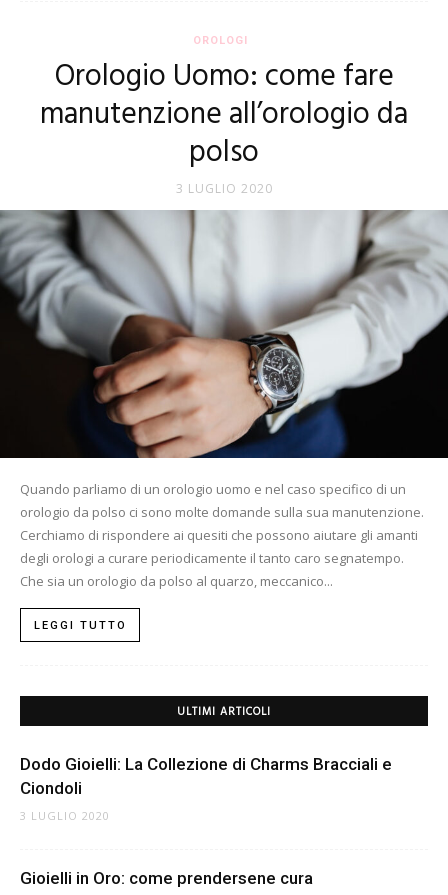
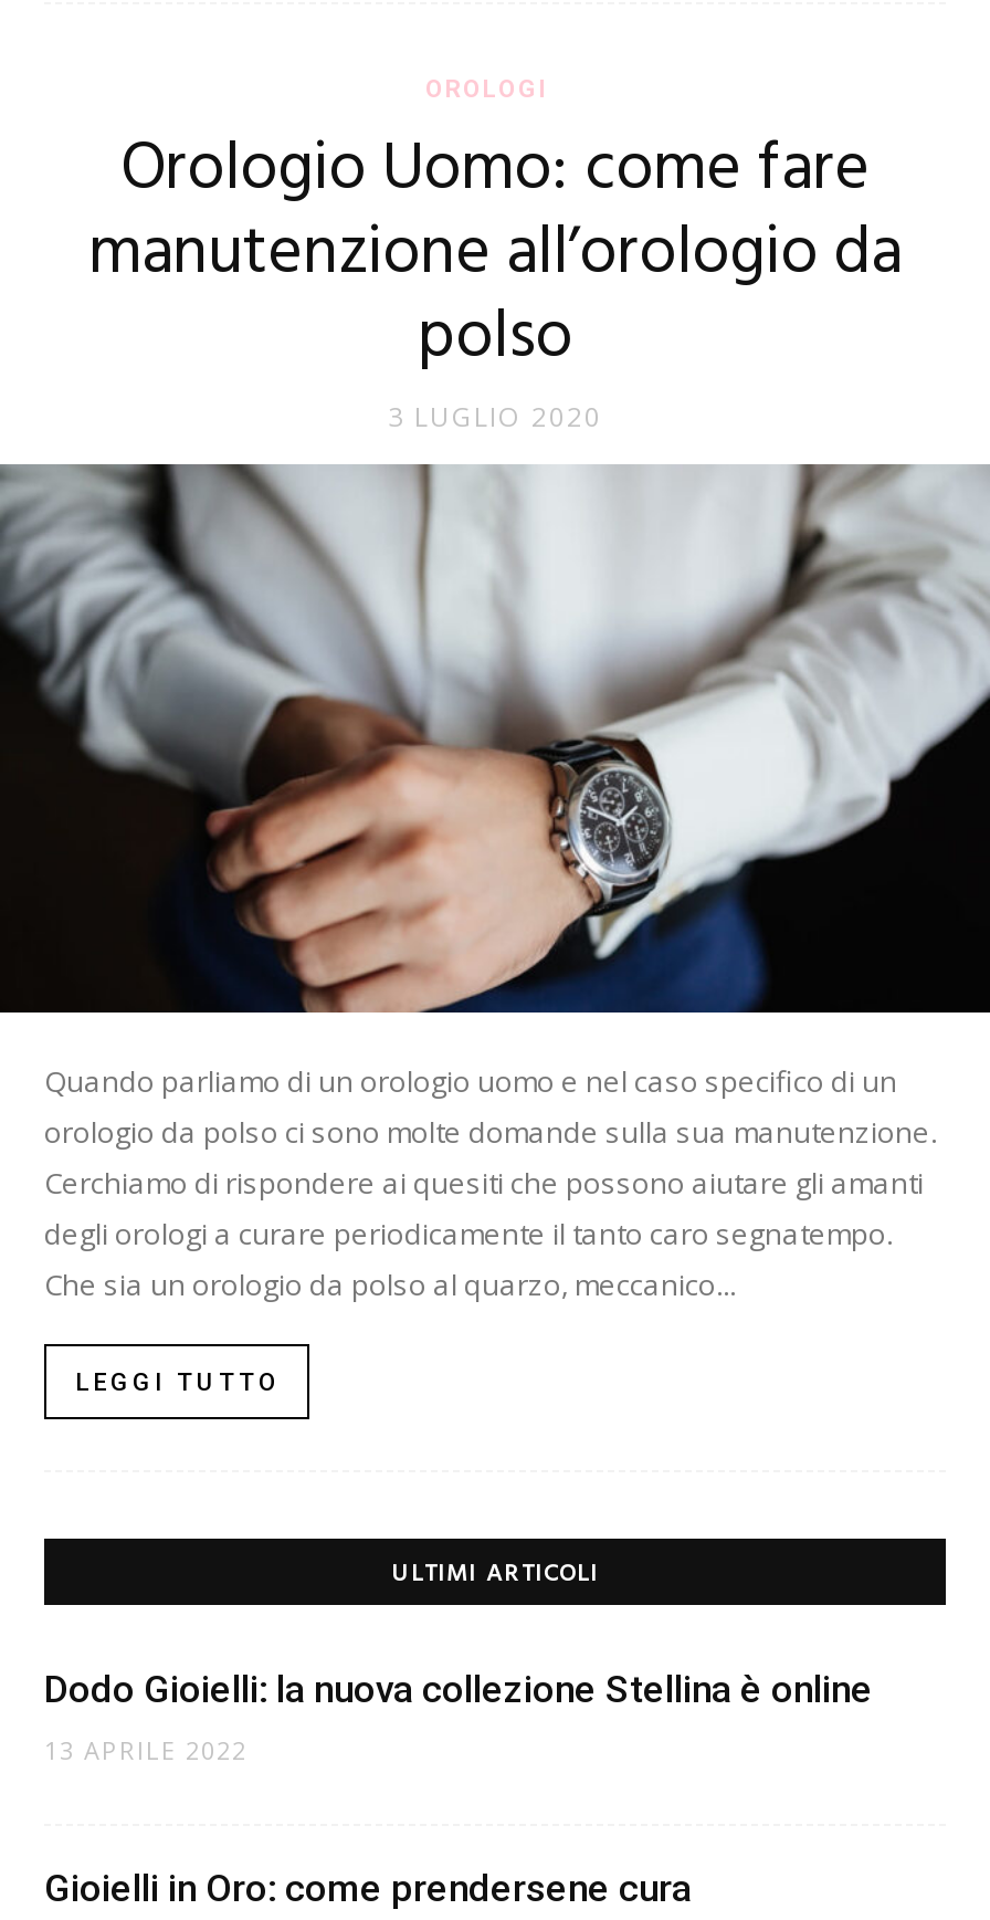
- Dodo Gioielli: La Collezione di Charms Bracciali e
- Ciondoli
+ Dodo Gioielli: la nuova collezione Stellina è online

- 3 LUGLIO 2020
+ 13 APRILE 2022
